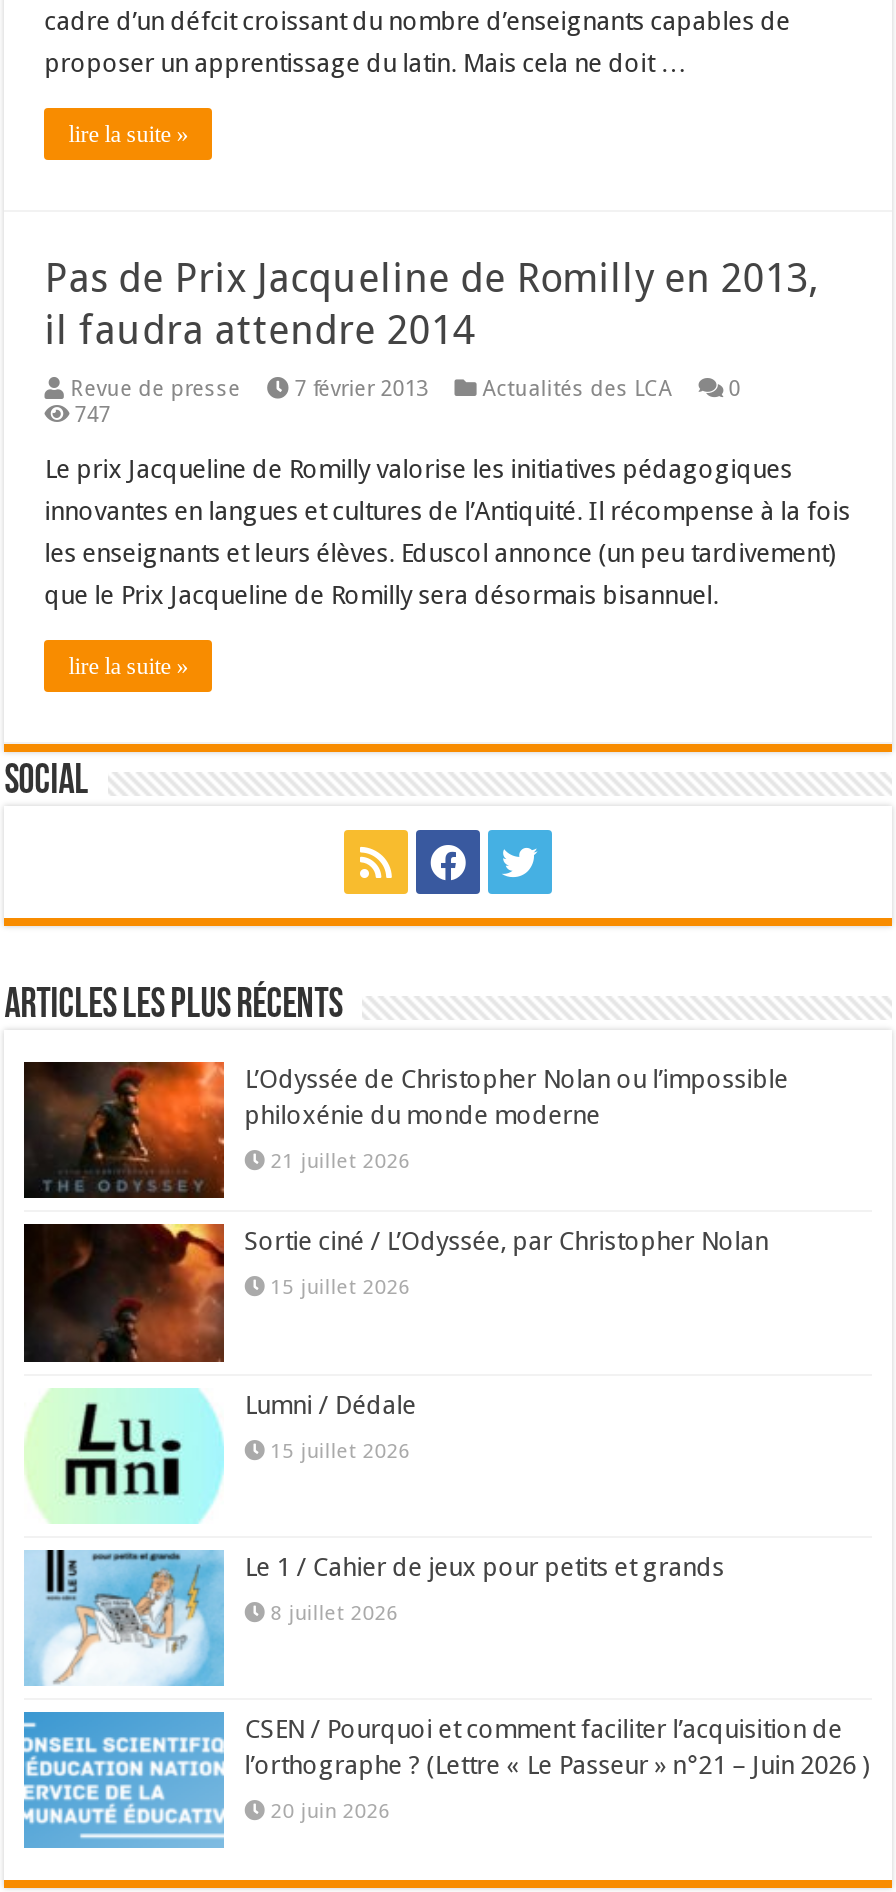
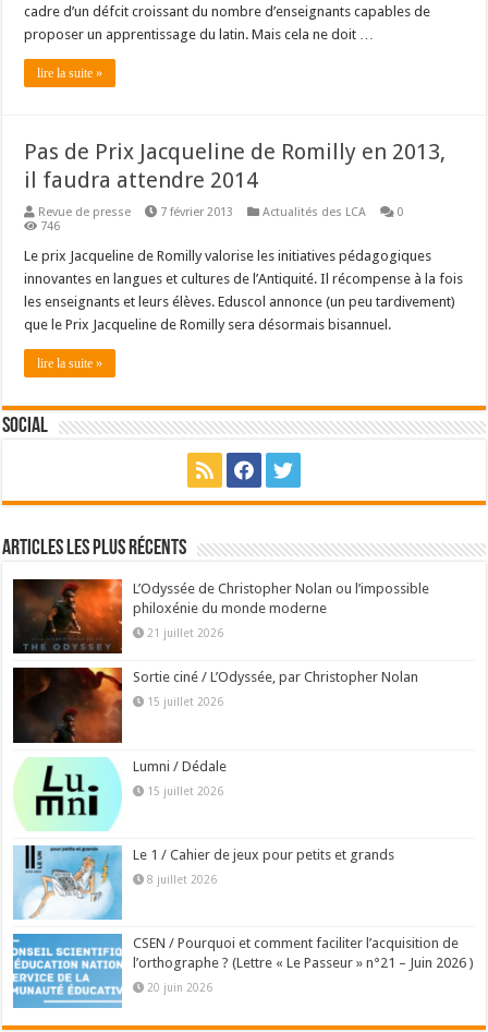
- 747
+ 746
